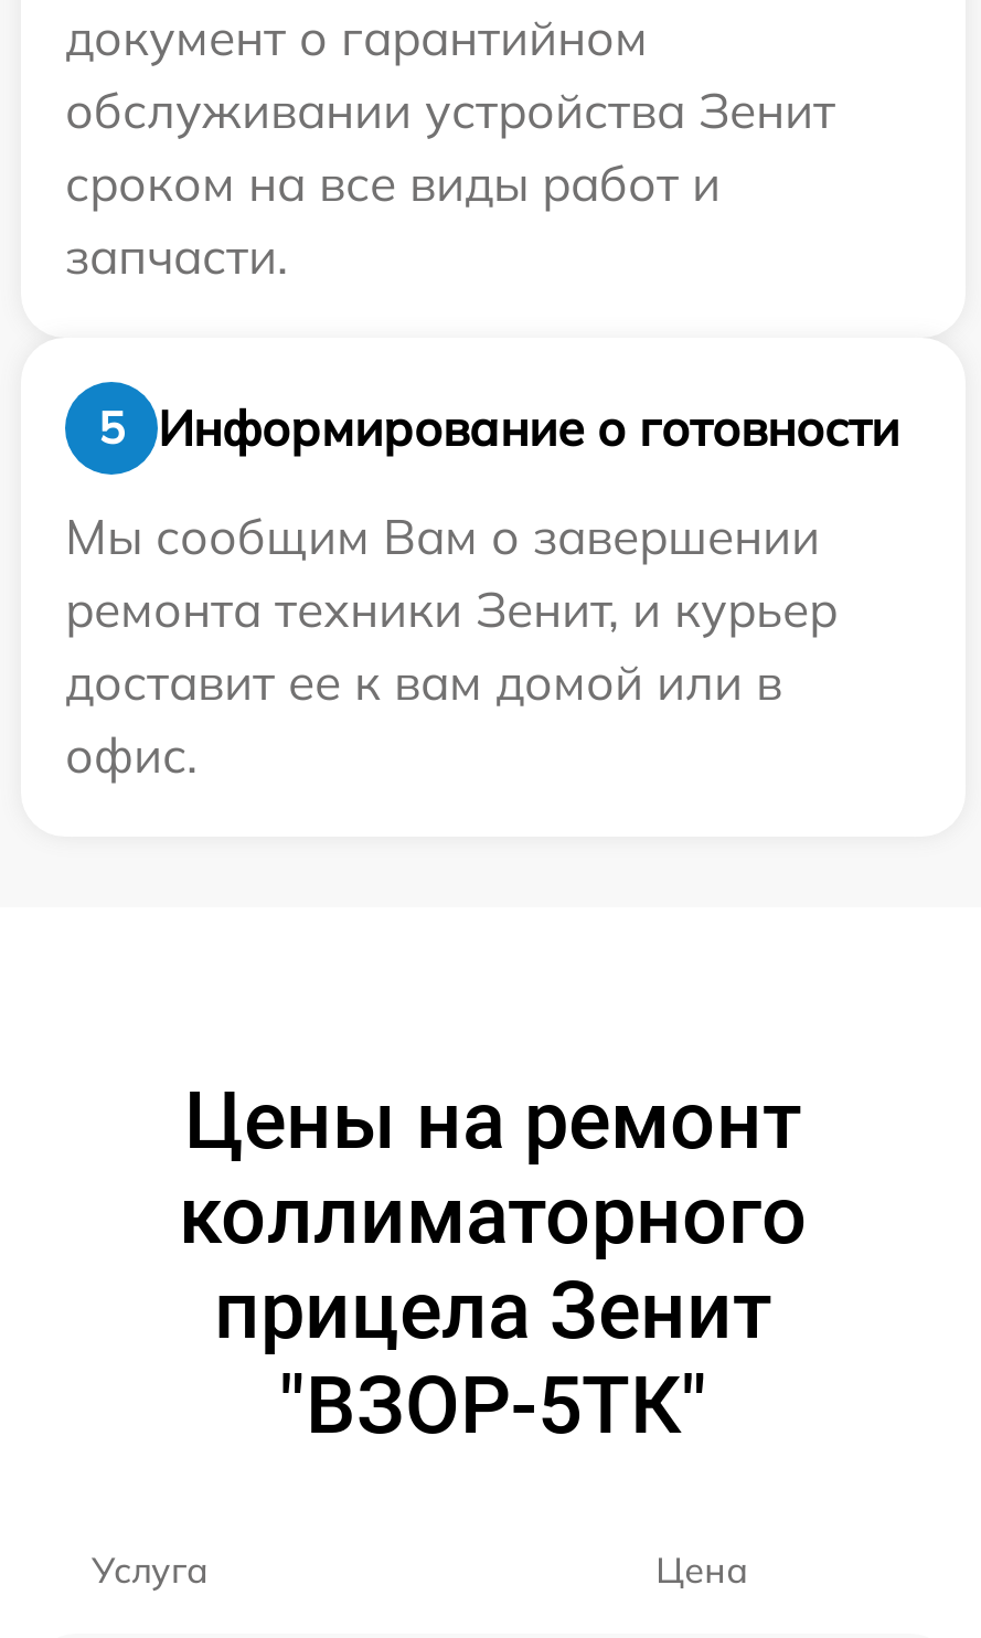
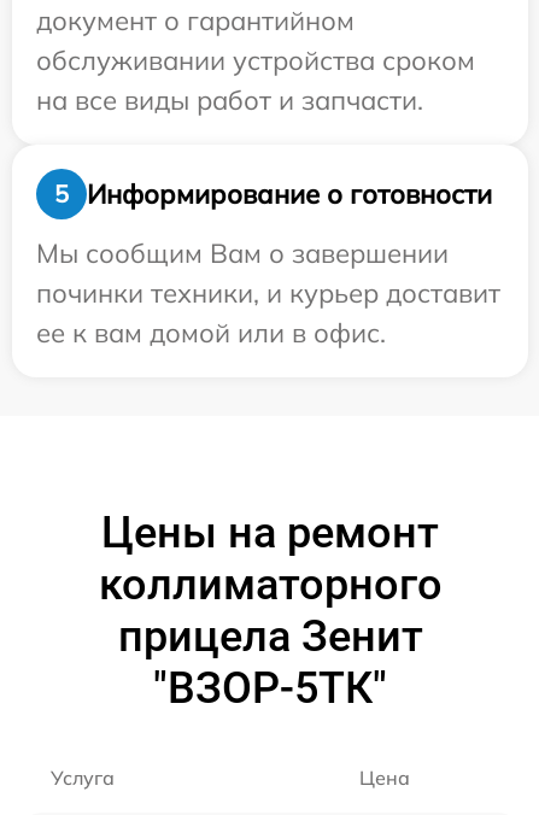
- обслуживании устройства Зенит
- сроком на все виды работ и
- запчасти.
+ обслуживании устройства сроком
+ на все виды работ и запчасти.

- ремонта техники Зенит, и курьер
- доставит ее к вам домой или в
- офис.
+ починки техники, и курьер доставит
+ ее к вам домой или в офис.
